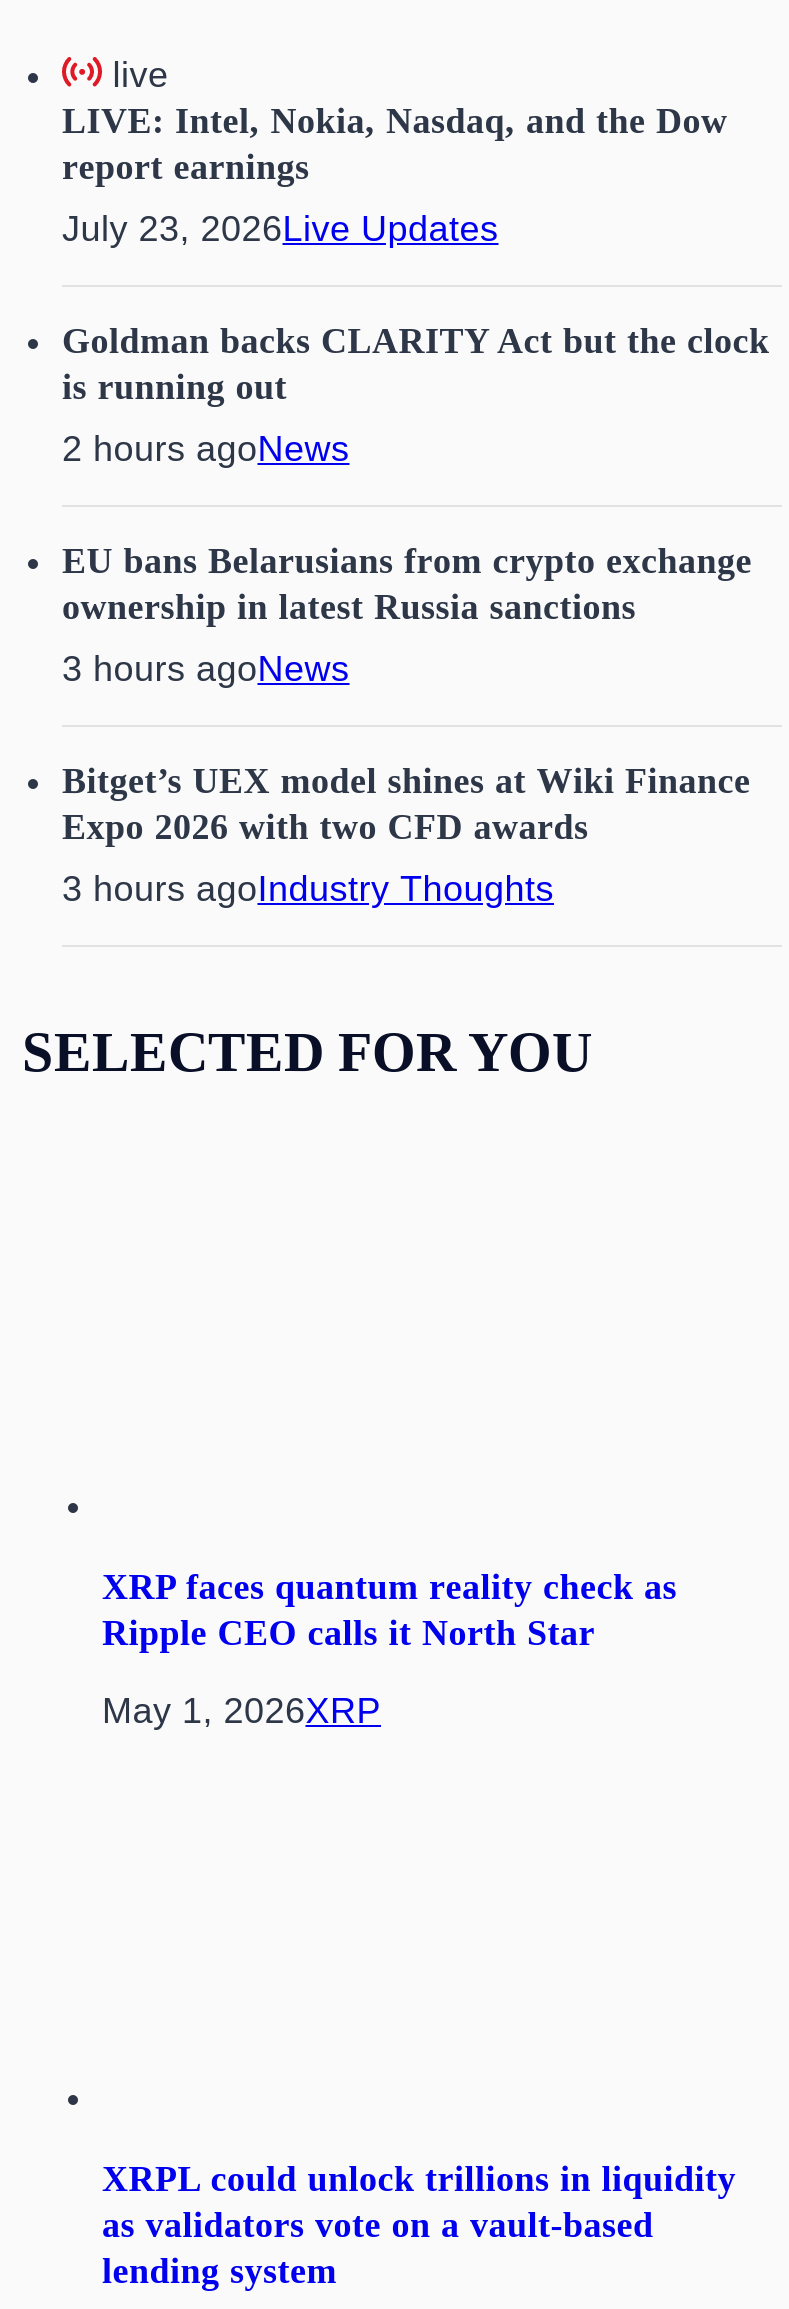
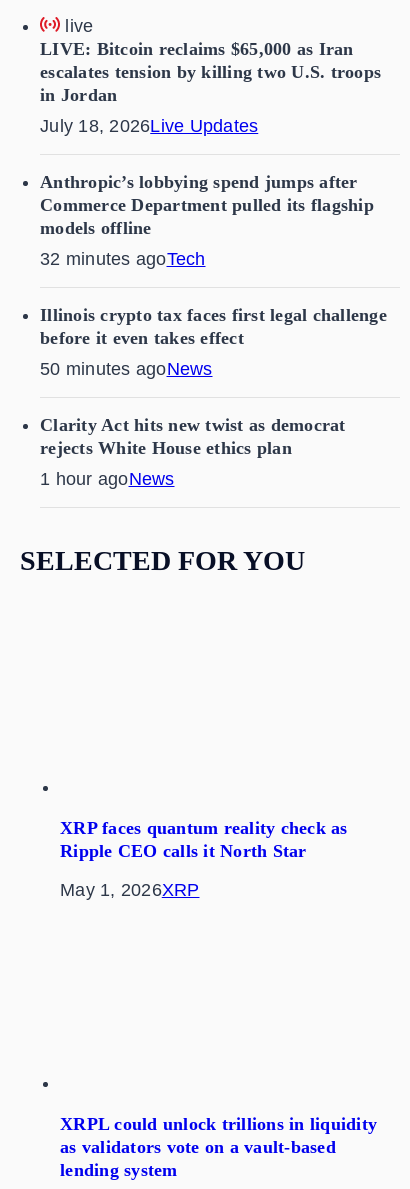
- LIVE: Intel, Nokia, Nasdaq, and the Dow
- report earnings
+ LIVE: Bitcoin reclaims $65,000 as Iran
+ escalates tension by killing two U.S. troops
+ in Jordan

- July 23, 2026Live Updates
+ July 18, 2026Live Updates

- Goldman backs CLARITY Act but the clock
- is running out
+ Anthropic’s lobbying spend jumps after
+ Commerce Department pulled its flagship
+ models offline

- 2 hours agoNews
+ 32 minutes agoTech

- EU bans Belarusians from crypto exchange
- ownership in latest Russia sanctions
+ Illinois crypto tax faces first legal challenge
+ before it even takes effect

- 3 hours agoNews
+ 50 minutes agoNews

- Bitget’s UEX model shines at Wiki Finance
- Expo 2026 with two CFD awards
+ Clarity Act hits new twist as democrat
+ rejects White House ethics plan

- 3 hours agoIndustry Thoughts
+ 1 hour agoNews
